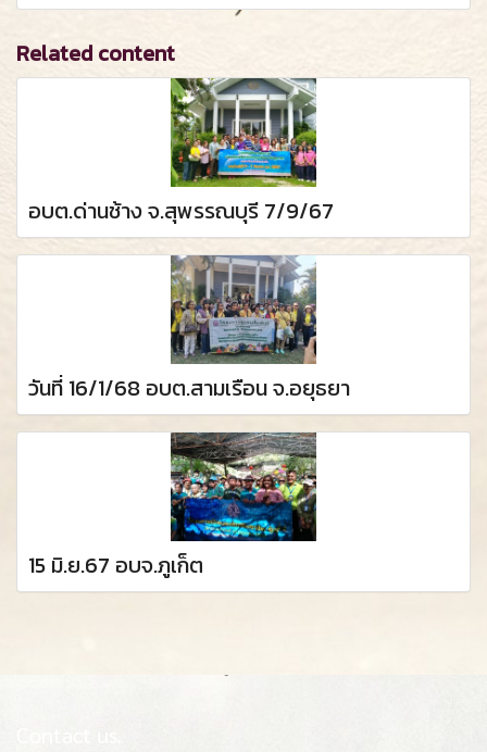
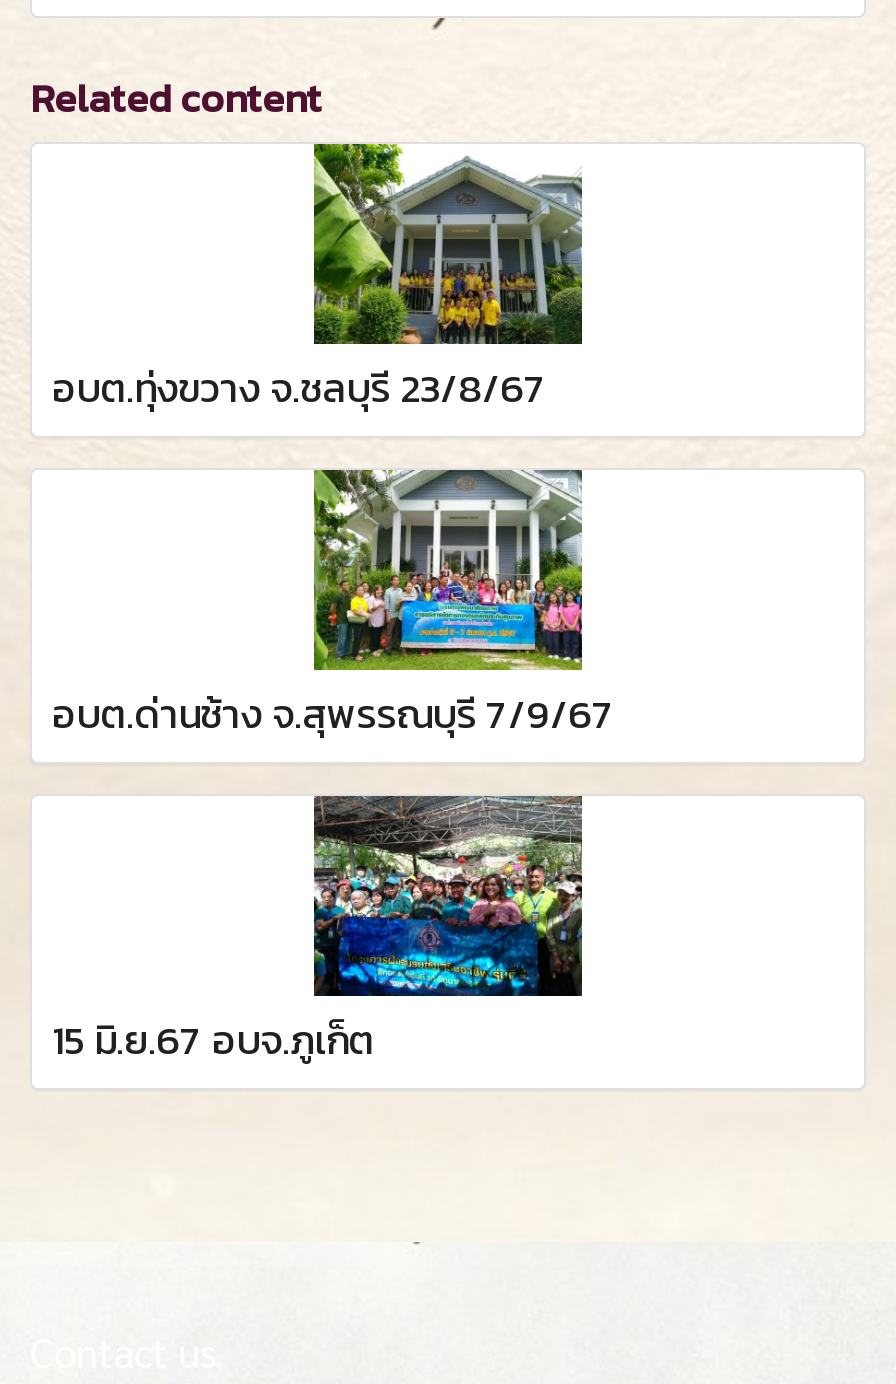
+ [image]
+ อบต.ทุ่งขวาง จ.ชลบุรี 23/8/67

moved down: [image] | อบต.ด่านช้าง จ.สุพรรณบุรี 7/9/67

- [image]
- วันที่ 16/1/68 อบต.สามเรือน จ.อยุธยา
